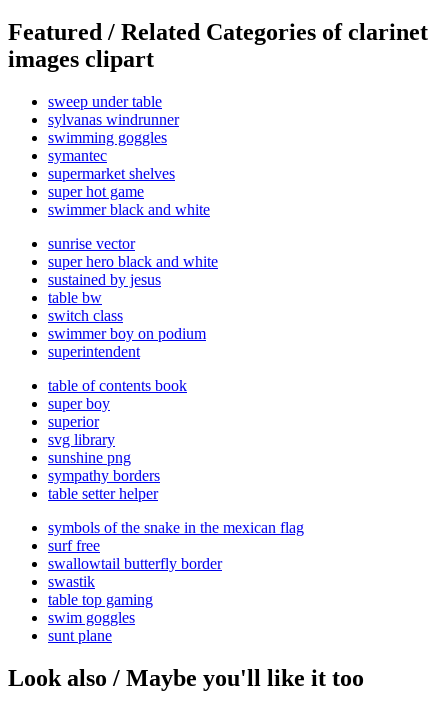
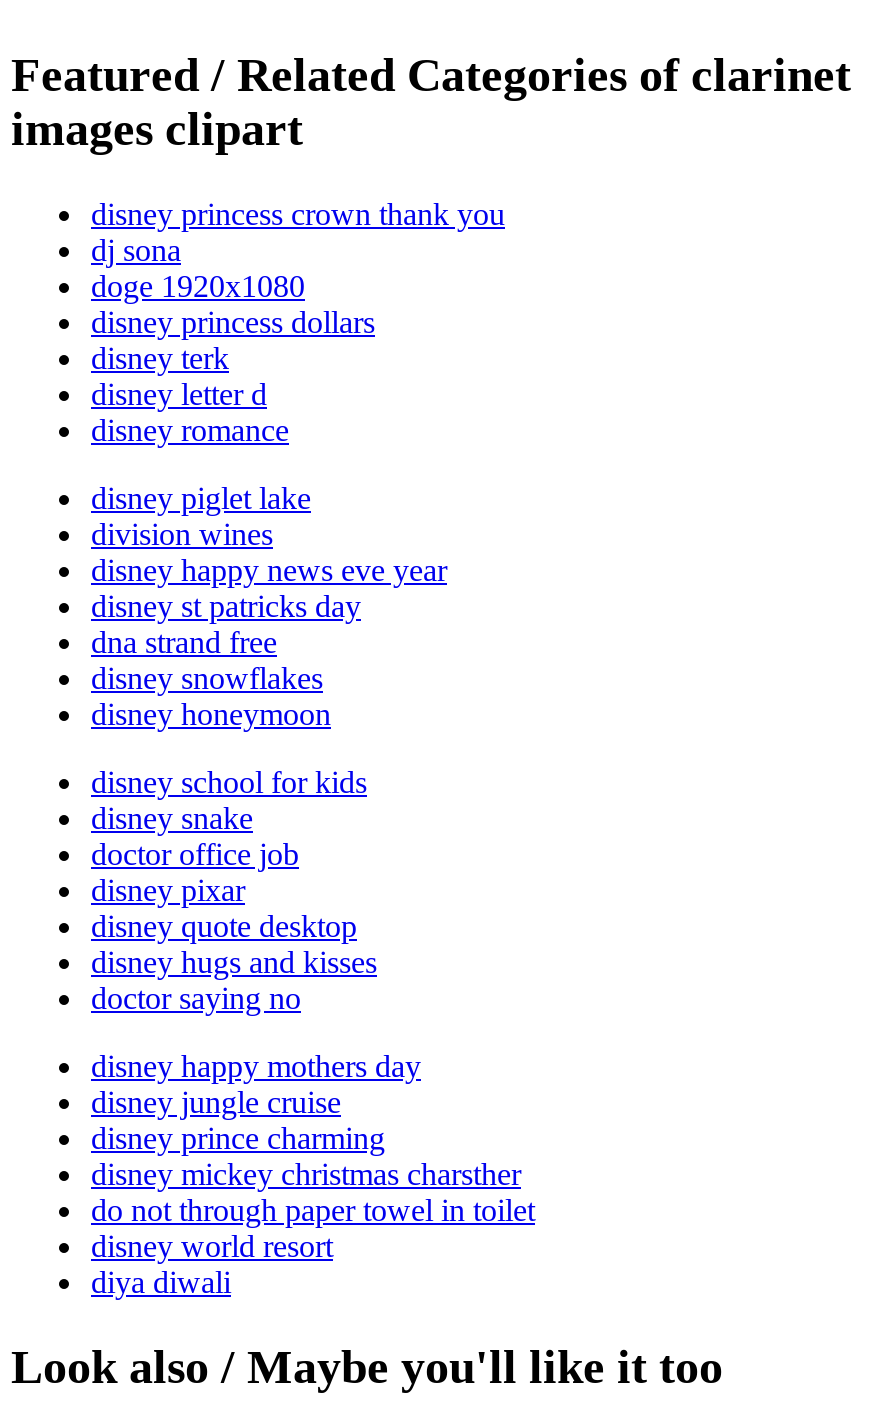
- sweep under table
- sylvanas windrunner
- swimming goggles
- symantec
- supermarket shelves
- super hot game
- swimmer black and white
+ disney princess crown thank you
+ dj sona
+ doge 1920x1080
+ disney princess dollars
+ disney terk
+ disney letter d
+ disney romance

- sunrise vector
- super hero black and white
- sustained by jesus
- table bw
- switch class
- swimmer boy on podium
- superintendent
+ disney piglet lake
+ division wines
+ disney happy news eve year
+ disney st patricks day
+ dna strand free
+ disney snowflakes
+ disney honeymoon

- table of contents book
- super boy
- superior
- svg library
- sunshine png
- sympathy borders
- table setter helper
+ disney school for kids
+ disney snake
+ doctor office job
+ disney pixar
+ disney quote desktop
+ disney hugs and kisses
+ doctor saying no

- symbols of the snake in the mexican flag
- surf free
- swallowtail butterfly border
- swastik
- table top gaming
- swim goggles
- sunt plane
+ disney happy mothers day
+ disney jungle cruise
+ disney prince charming
+ disney mickey christmas charsther
+ do not through paper towel in toilet
+ disney world resort
+ diya diwali
